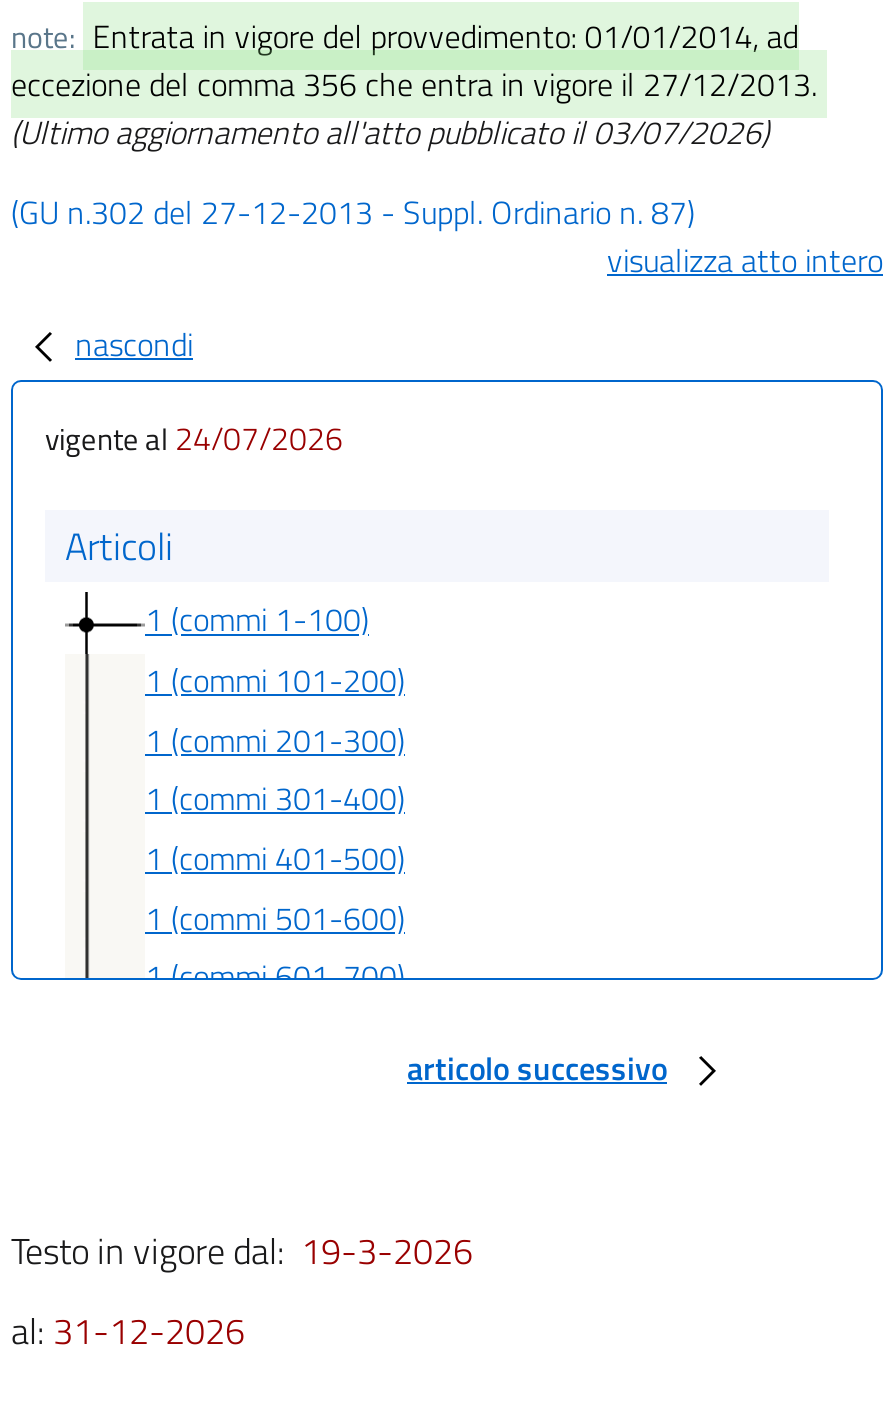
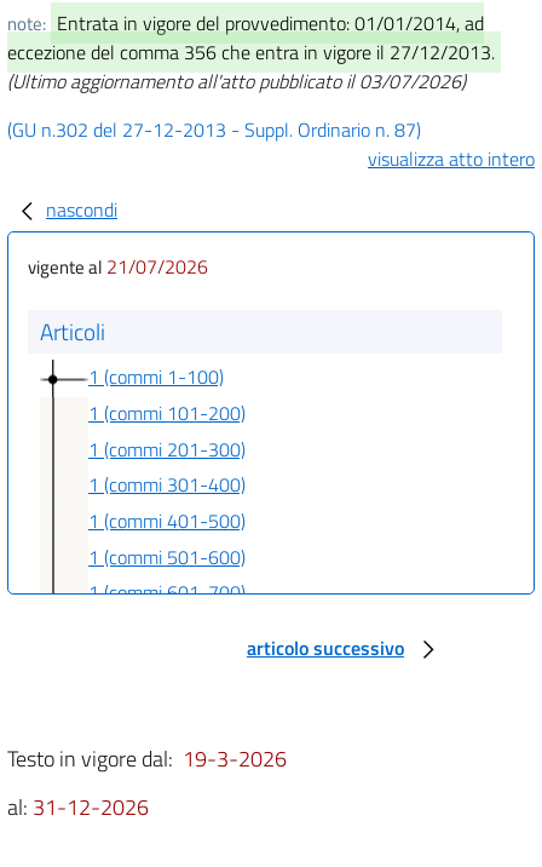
- vigente al 24/07/2026
+ vigente al 21/07/2026
